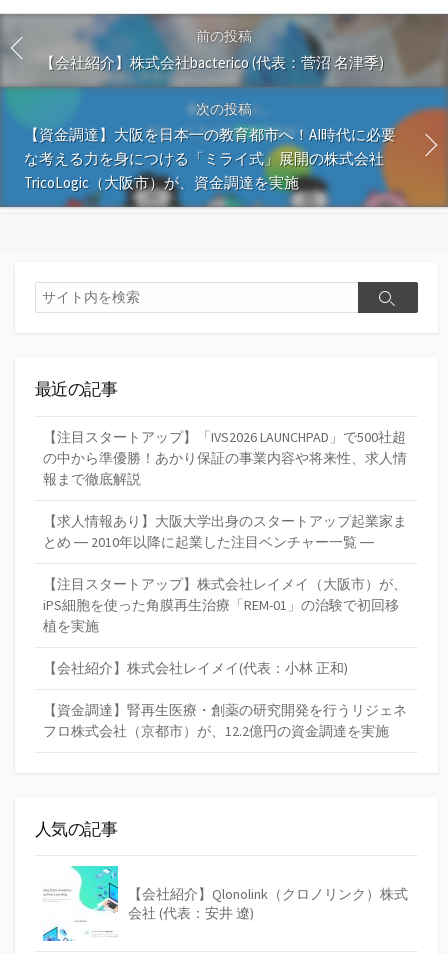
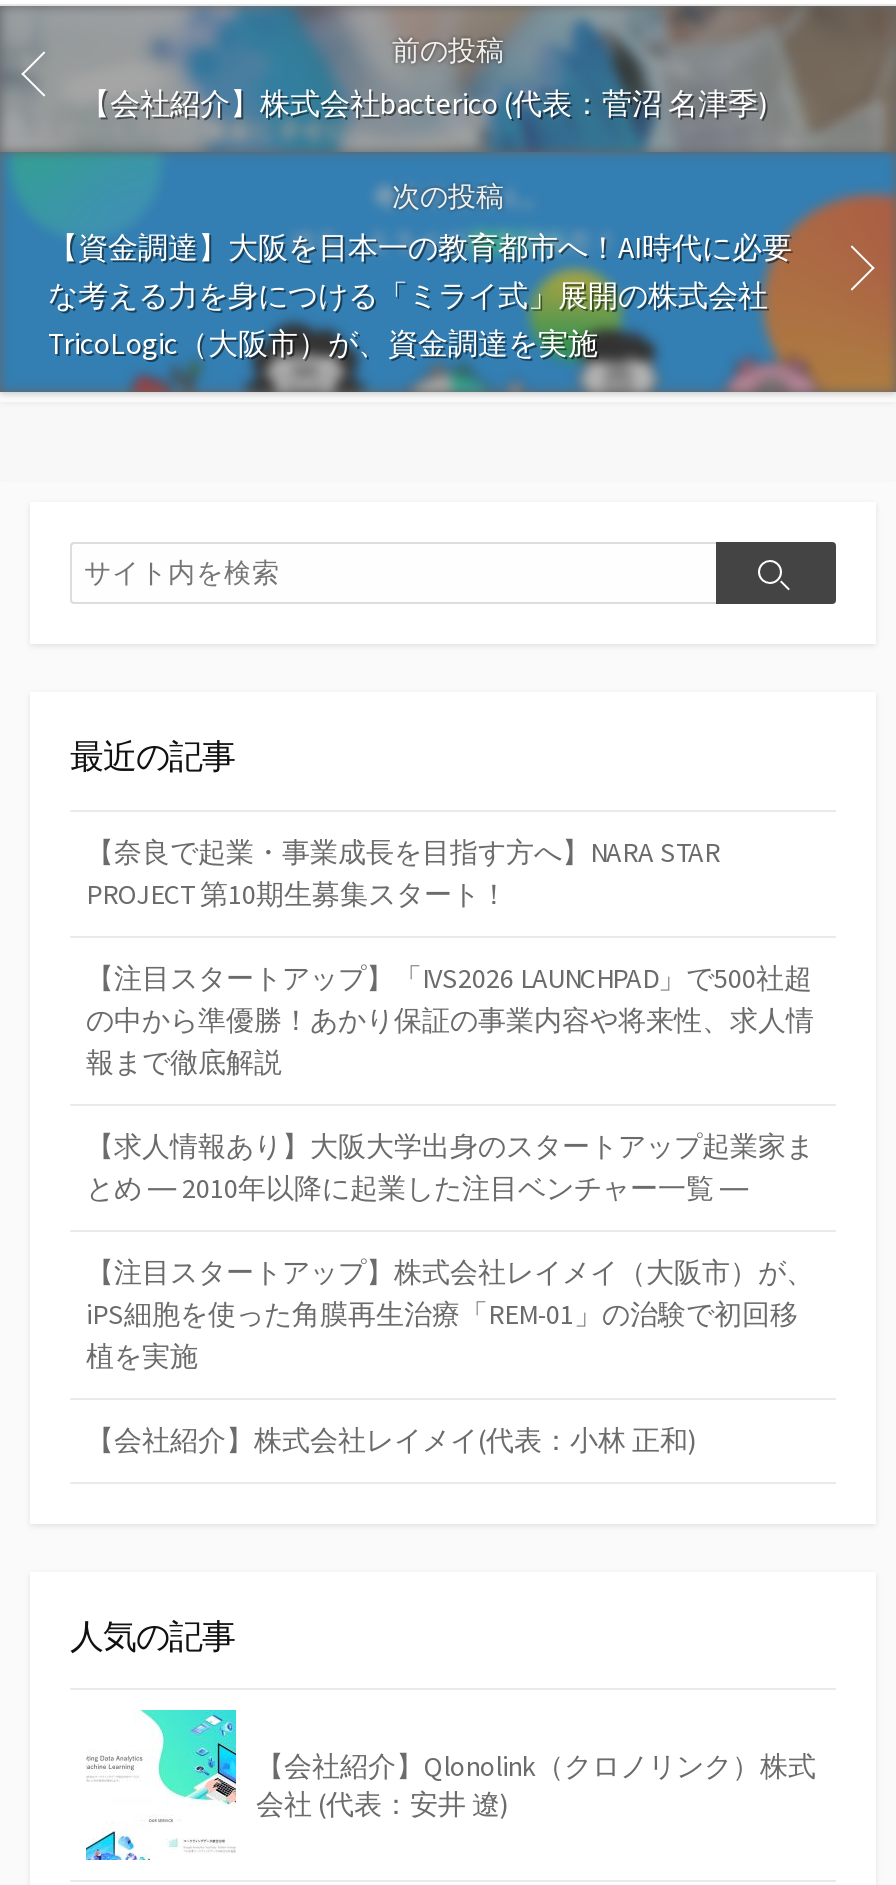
+ 【奈良で起業・事業成長を目指す方へ】NARA STAR
+ PROJECT 第10期生募集スタート！

moved down: 【注目スタートアップ】「IVS2026 LAUNCHPAD」で500社超 | の中から準優勝！あかり保証の事業内容や将来性、求人情 | 報まで徹底解説 | ... | 植を実施 | 【会社紹介】株式会社レイメイ(代表：小林 正和)

- 【資金調達】腎再生医療・創薬の研究開発を行うリジェネ
- フロ株式会社（京都市）が、12.2億円の資金調達を実施
